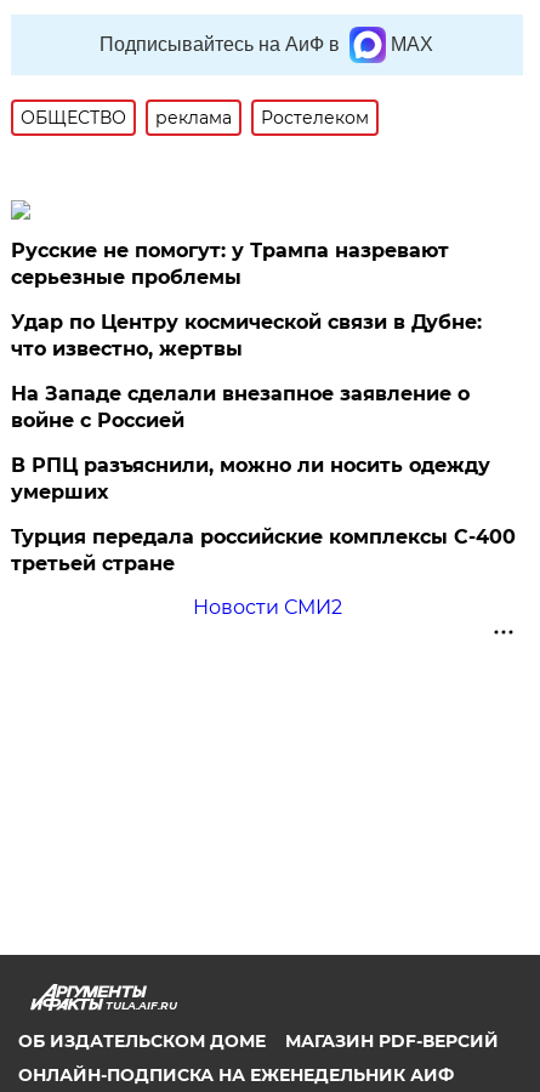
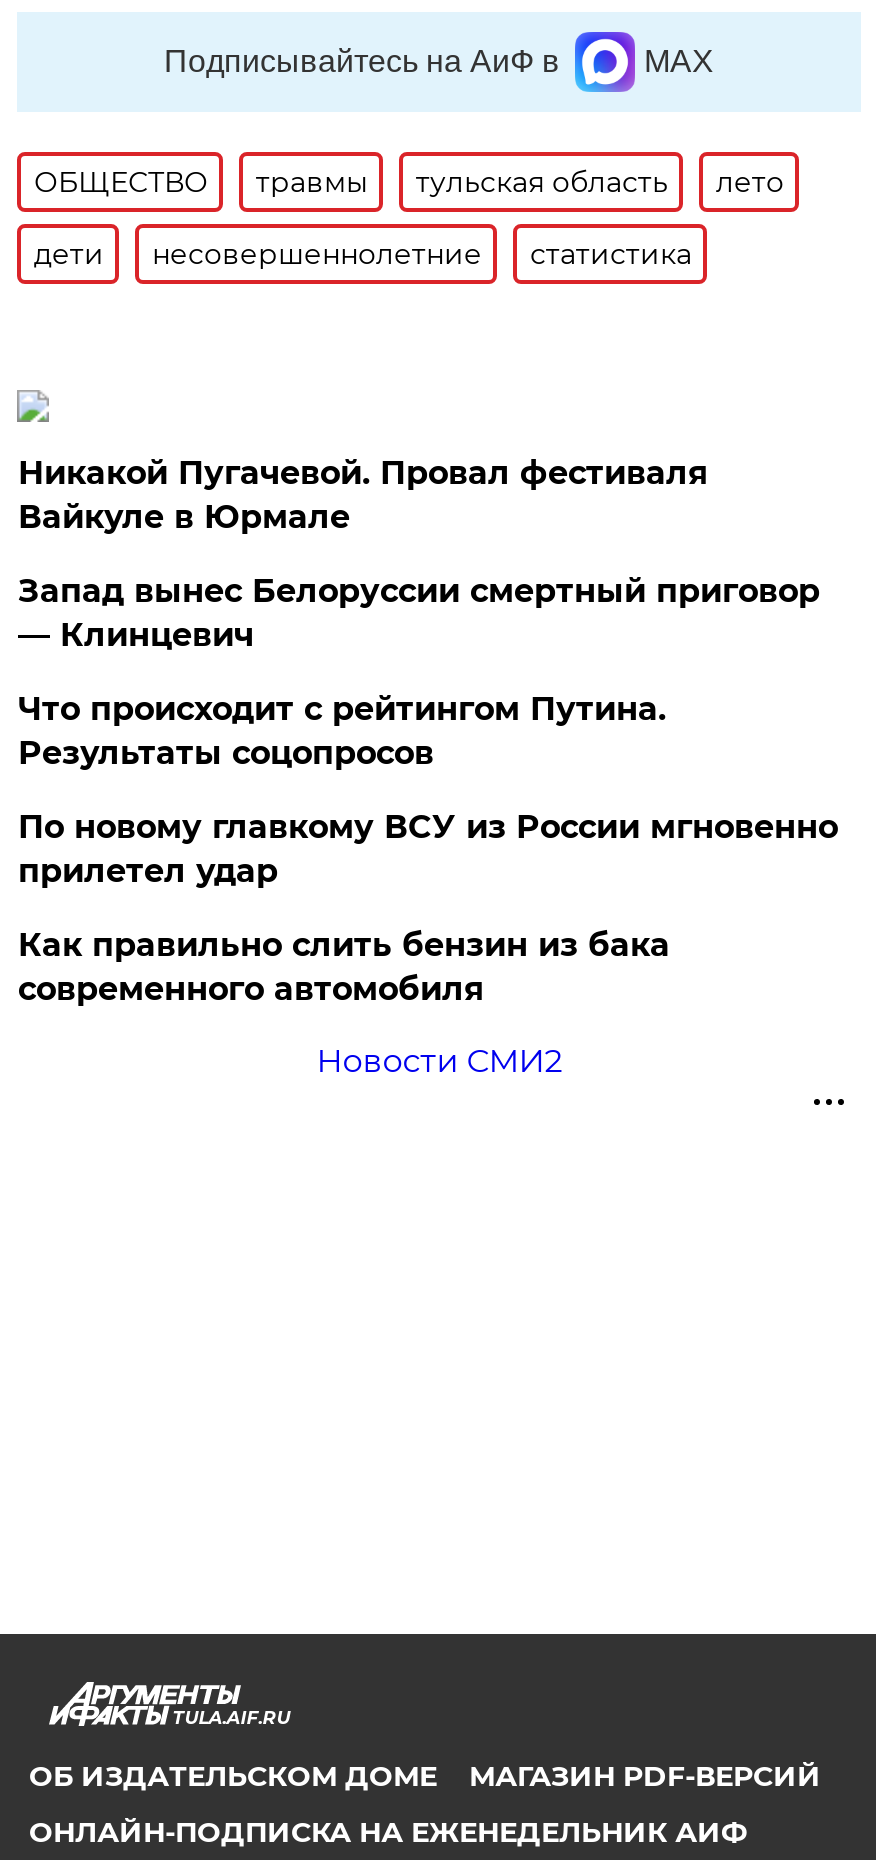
- реклама
- Ростелеком
+ травмы
+ тульская область
+ лето
+ дети
+ несовершеннолетние
+ статистика

- Русские не помогут: у Трампа назревают
- серьезные проблемы
- Удар по Центру космической связи в Дубне:
- что известно, жертвы
- На Западе сделали внезапное заявление о
- войне с Россией
- В РПЦ разъяснили, можно ли носить одежду
- умерших
- Турция передала российские комплексы С-400
- третьей стране
+ Никакой Пугачевой. Провал фестиваля
+ Вайкуле в Юрмале
+ Запад вынес Белоруссии смертный приговор
+ — Клинцевич
+ Что происходит с рейтингом Путина.
+ Результаты соцопросов
+ По новому главкому ВСУ из России мгновенно
+ прилетел удар
+ Как правильно слить бензин из бака
+ современного автомобиля
